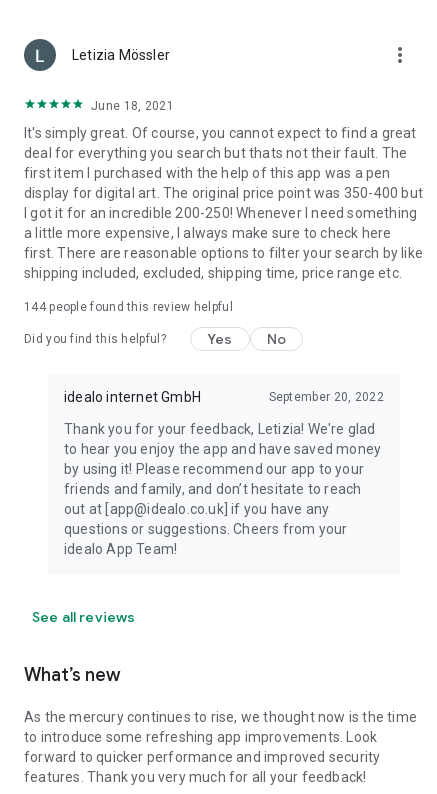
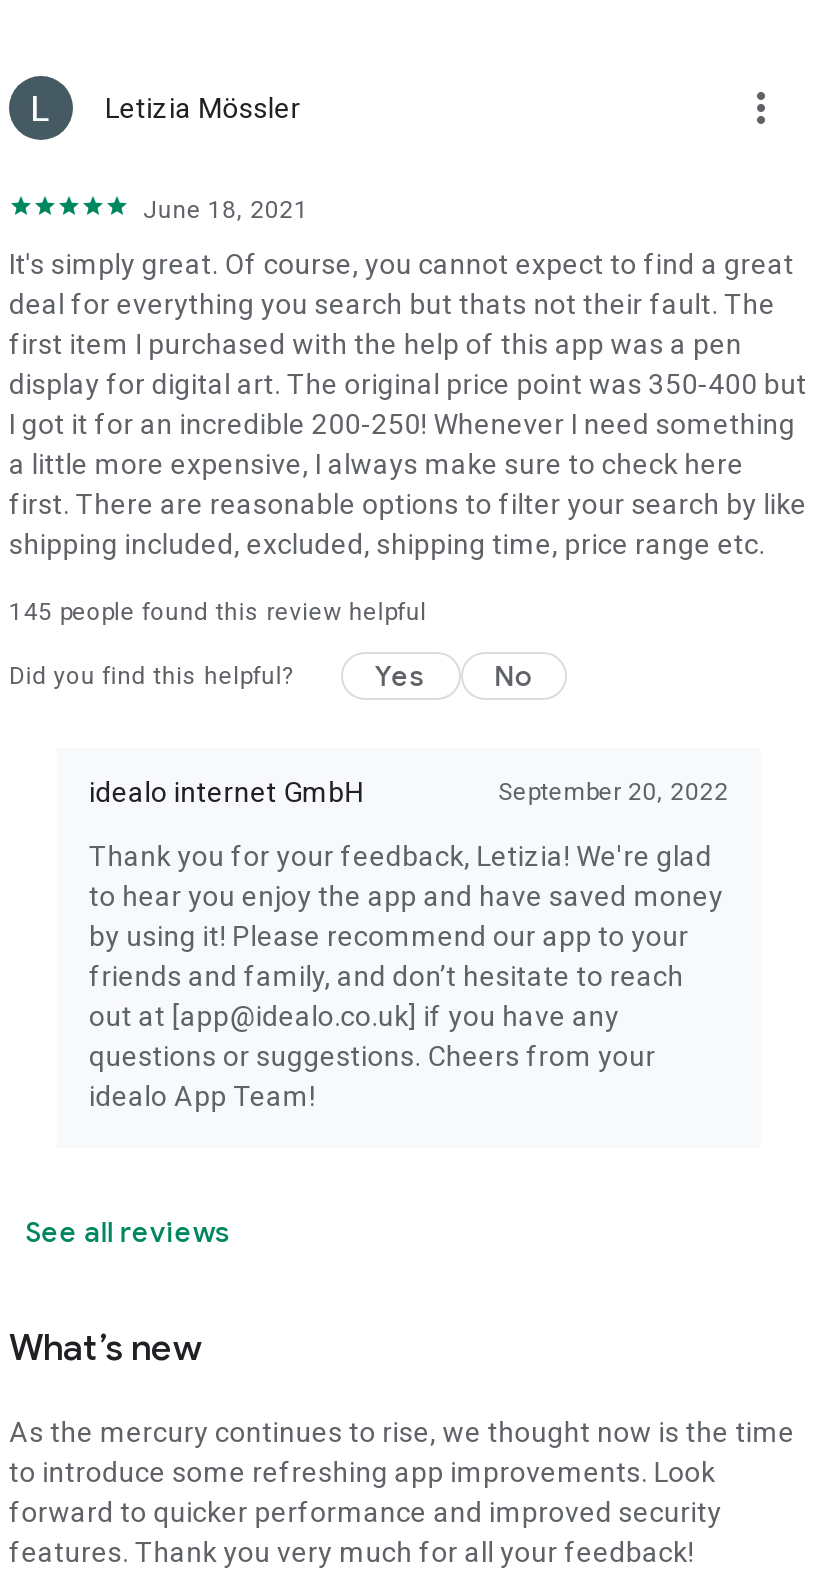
- 144 people found this review helpful
+ 145 people found this review helpful
